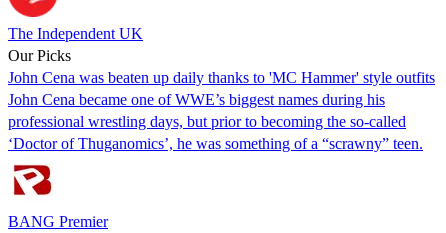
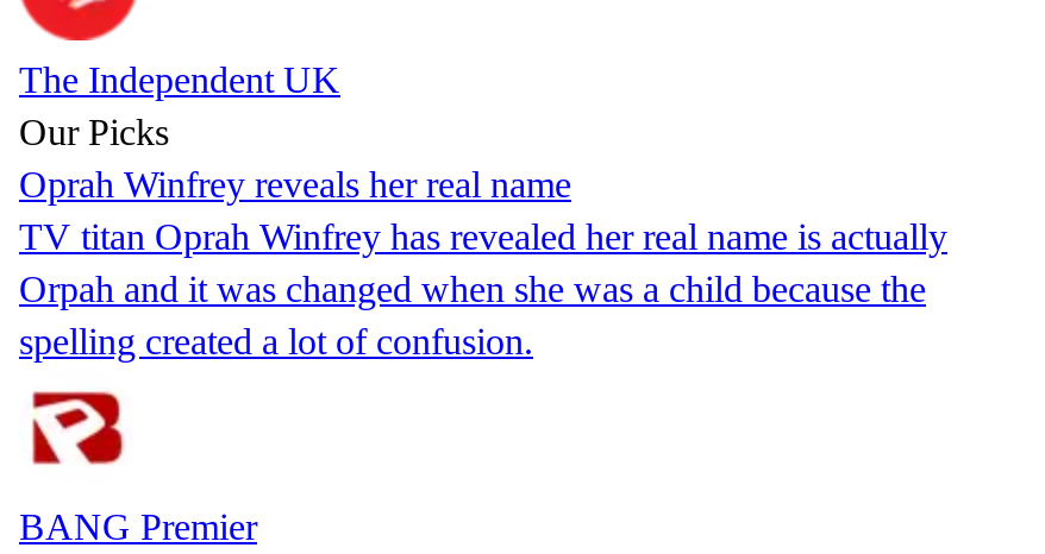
- John Cena was beaten up daily thanks to 'MC Hammer' style outfits
- John Cena became one of WWE’s biggest names during his
- professional wrestling days, but prior to becoming the so-called
- ‘Doctor of Thuganomics’, he was something of a “scrawny” teen.
+ Oprah Winfrey reveals her real name
+ TV titan Oprah Winfrey has revealed her real name is actually
+ Orpah and it was changed when she was a child because the
+ spelling created a lot of confusion.
